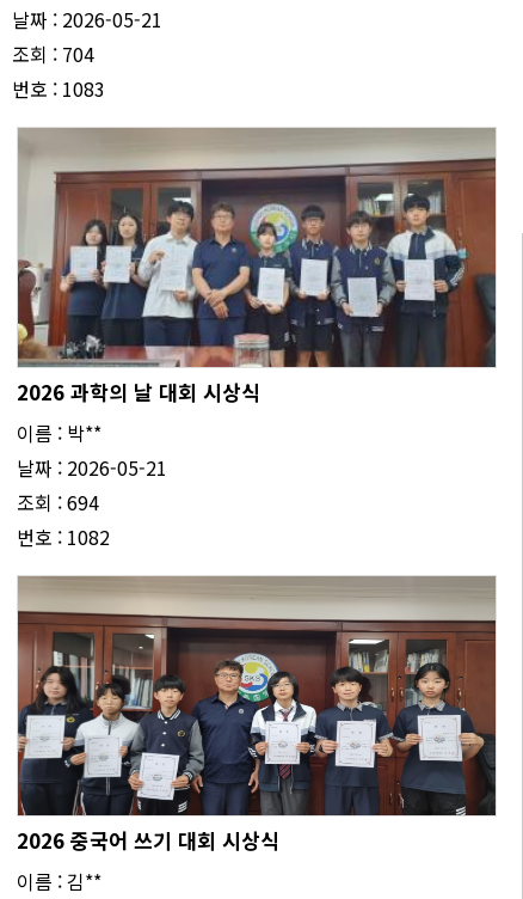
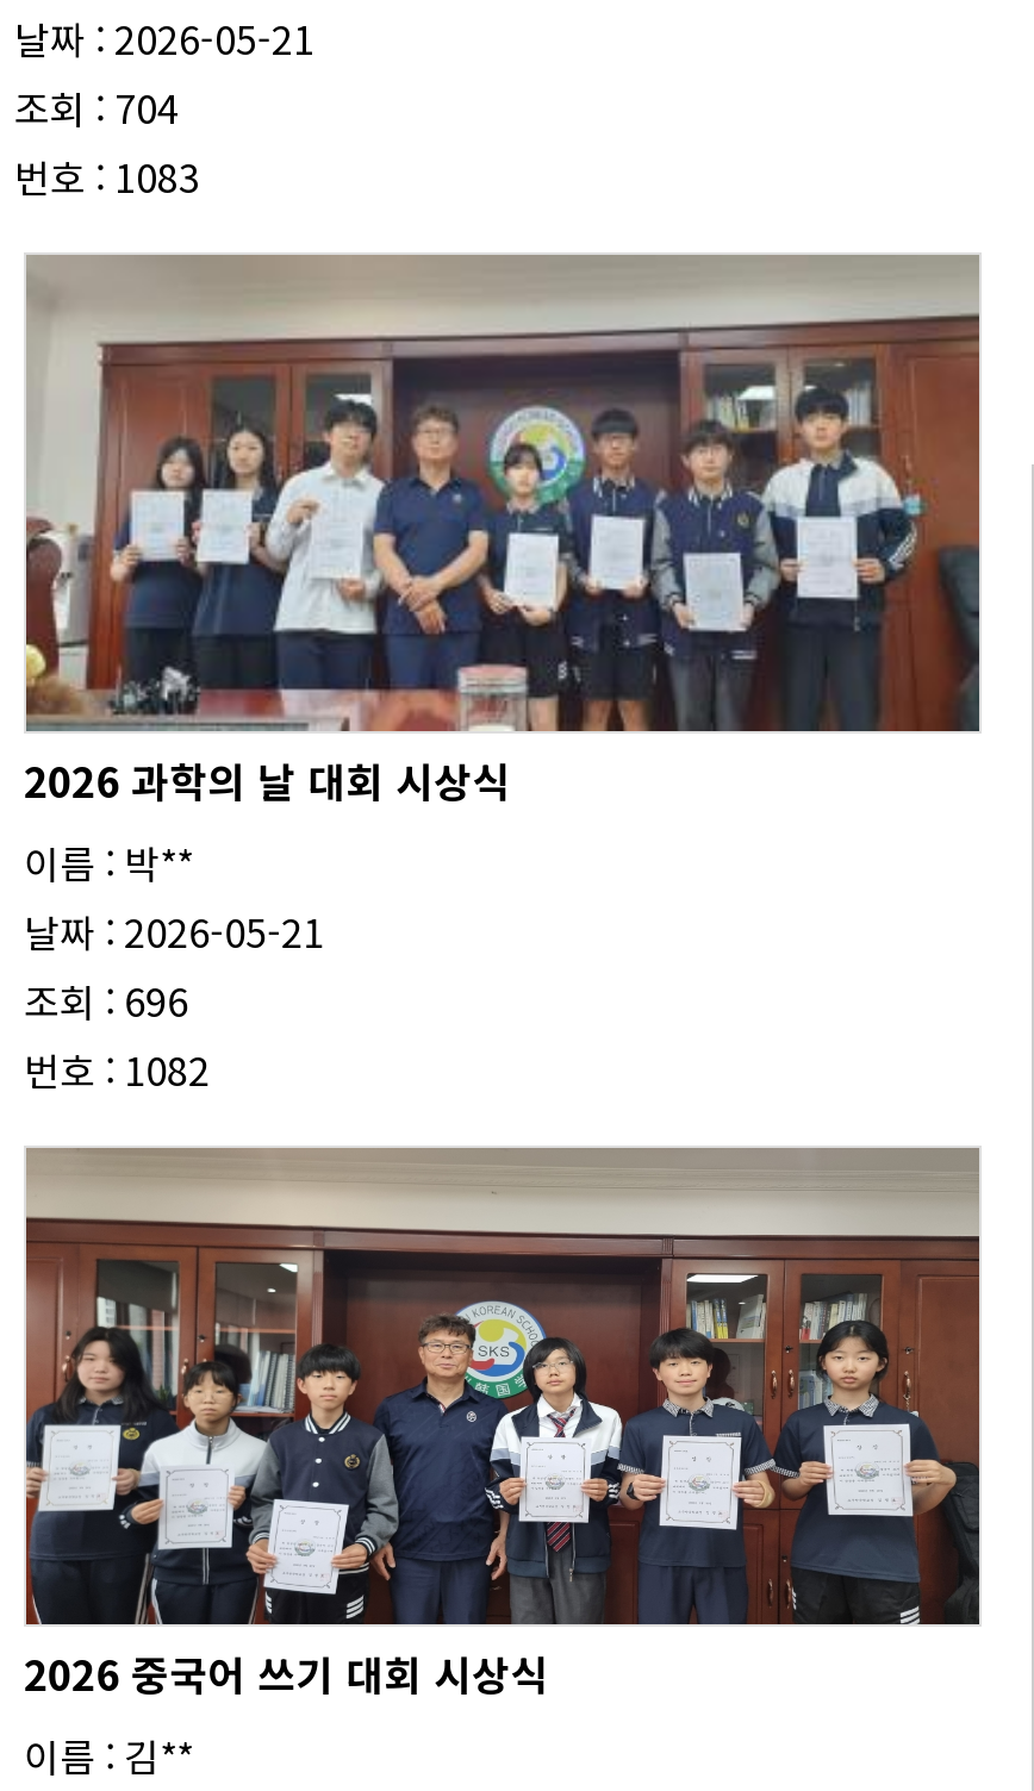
- 조회 : 694
+ 조회 : 696
